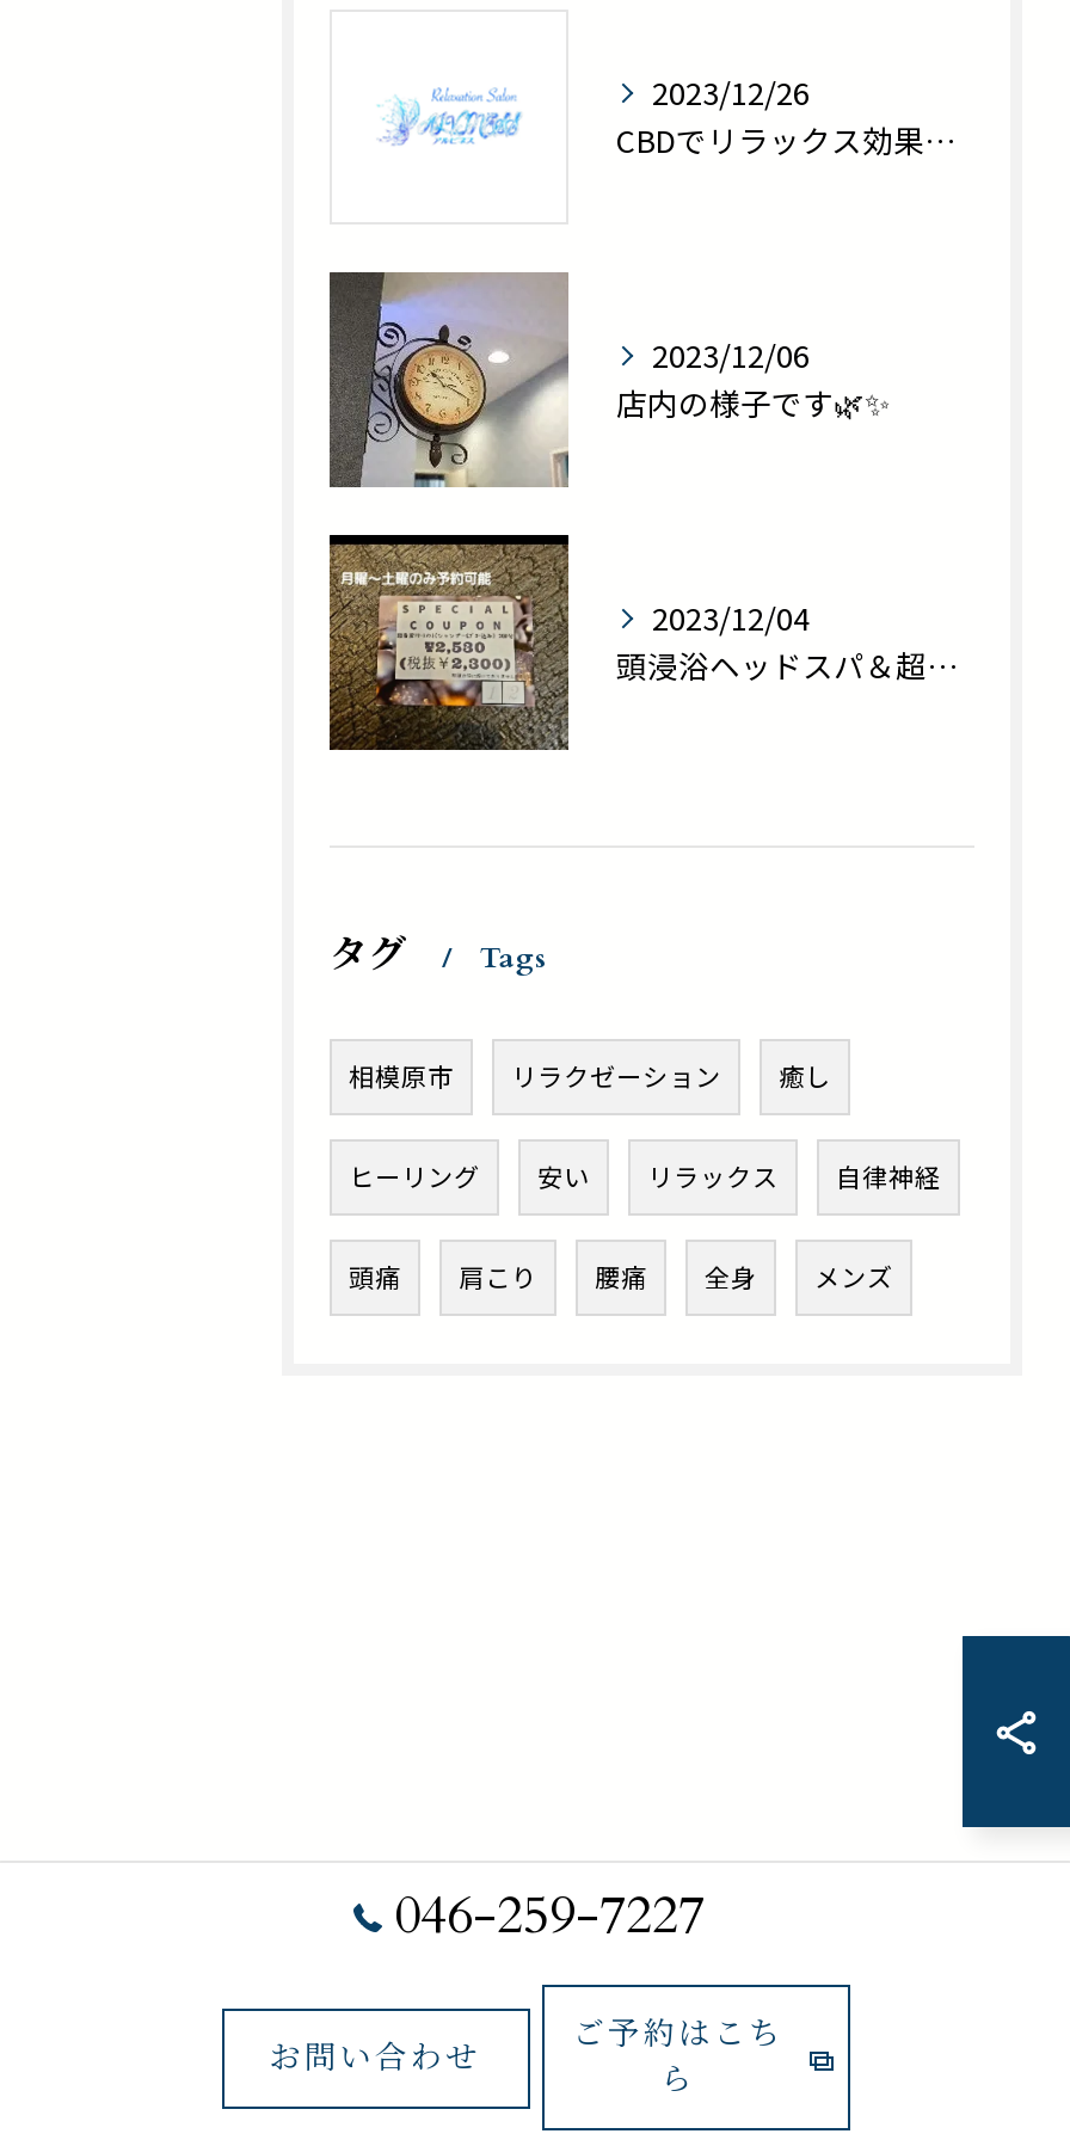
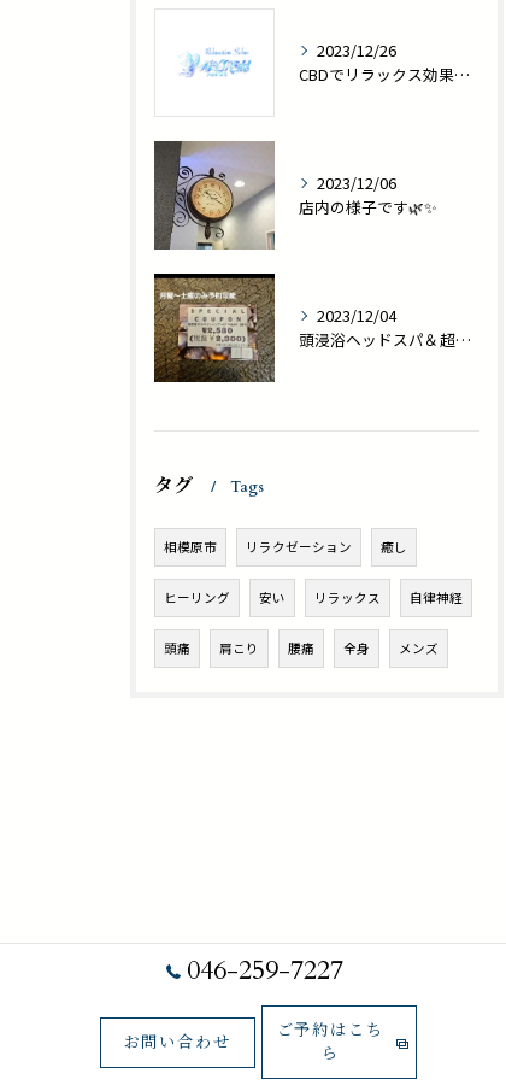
- [image]
